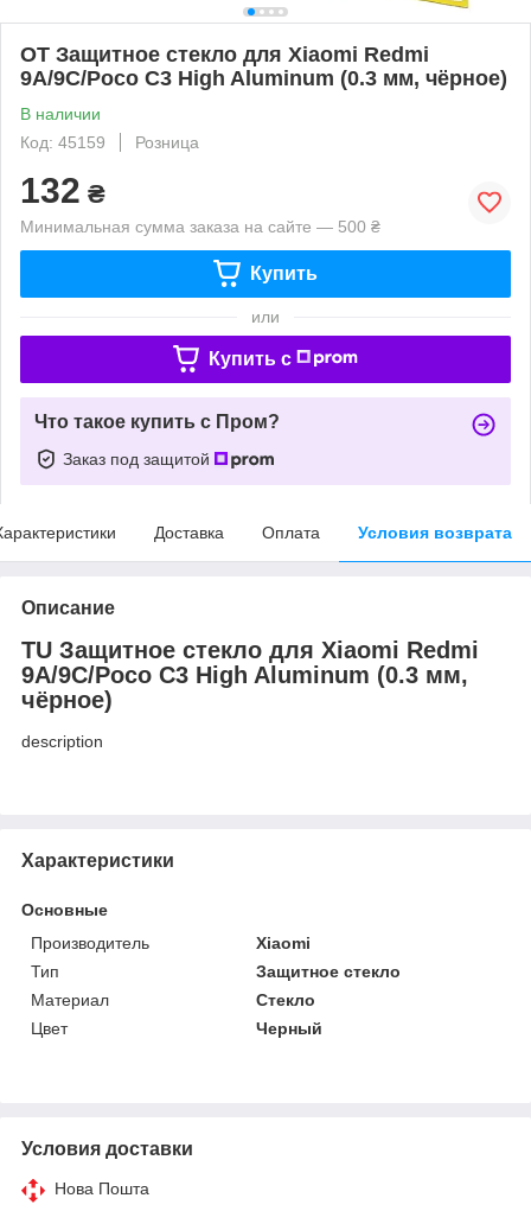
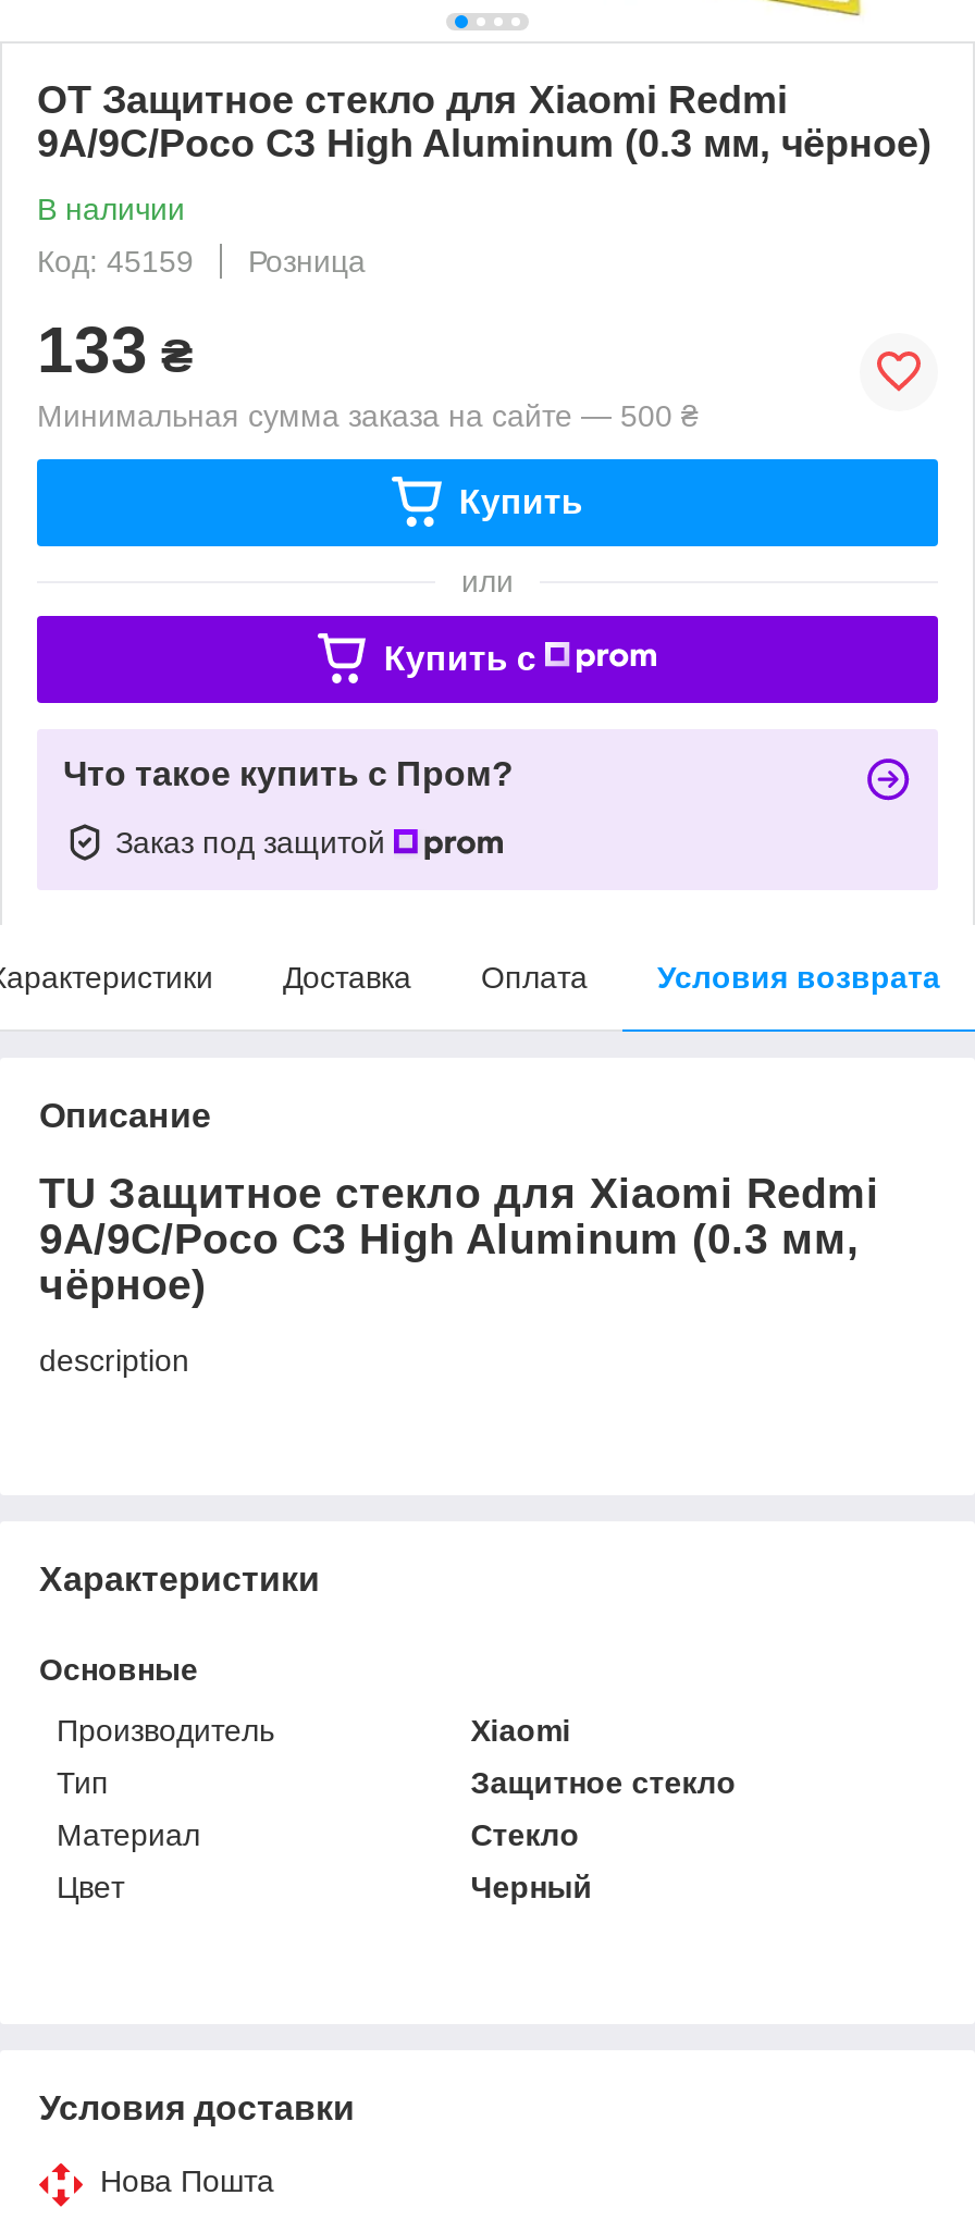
- 132 ₴
+ 133 ₴
